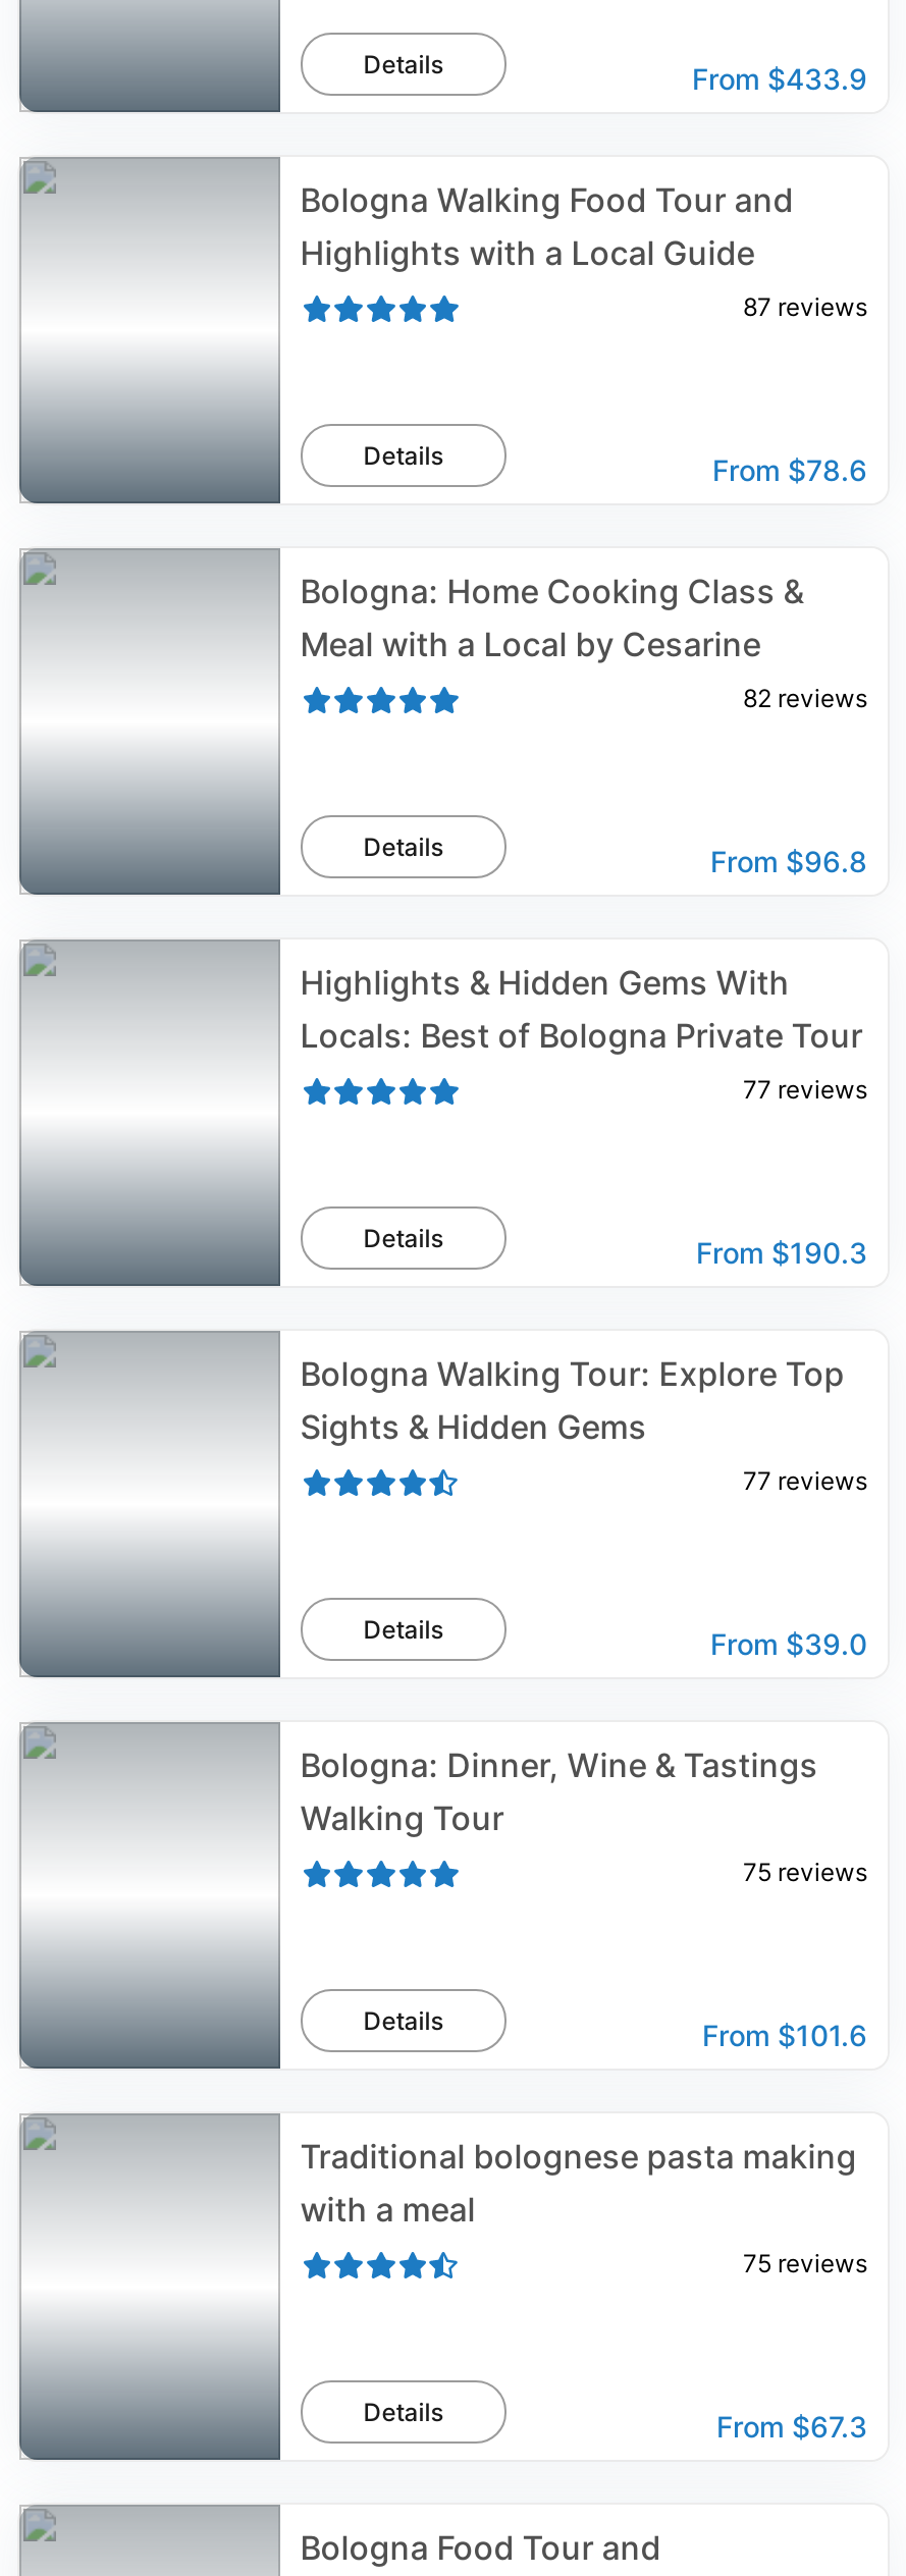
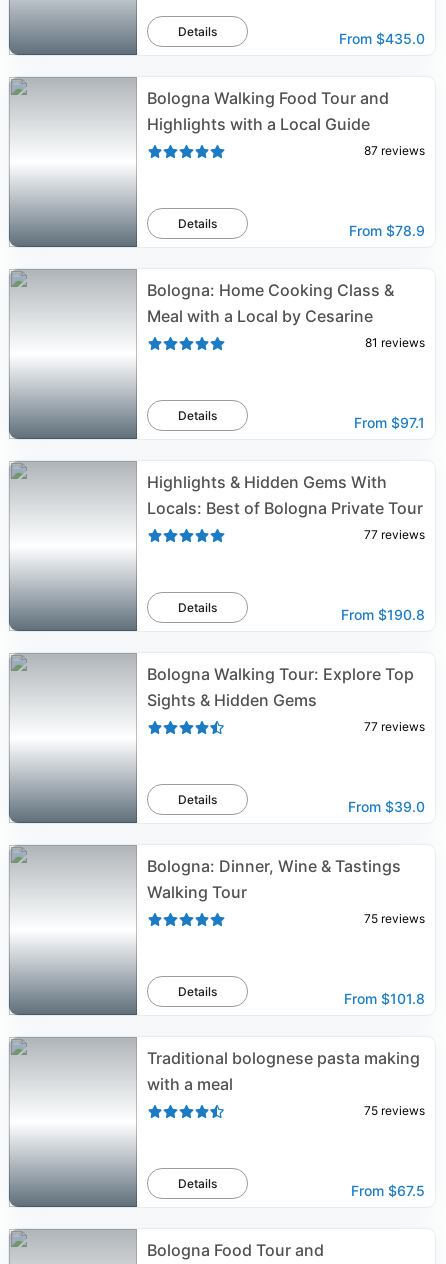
- From $433.9
+ From $435.0

- From $78.6
+ From $78.9

- 82 reviews
+ 81 reviews

- From $96.8
+ From $97.1

- From $190.3
+ From $190.8

- From $101.6
+ From $101.8

- From $67.3
+ From $67.5
